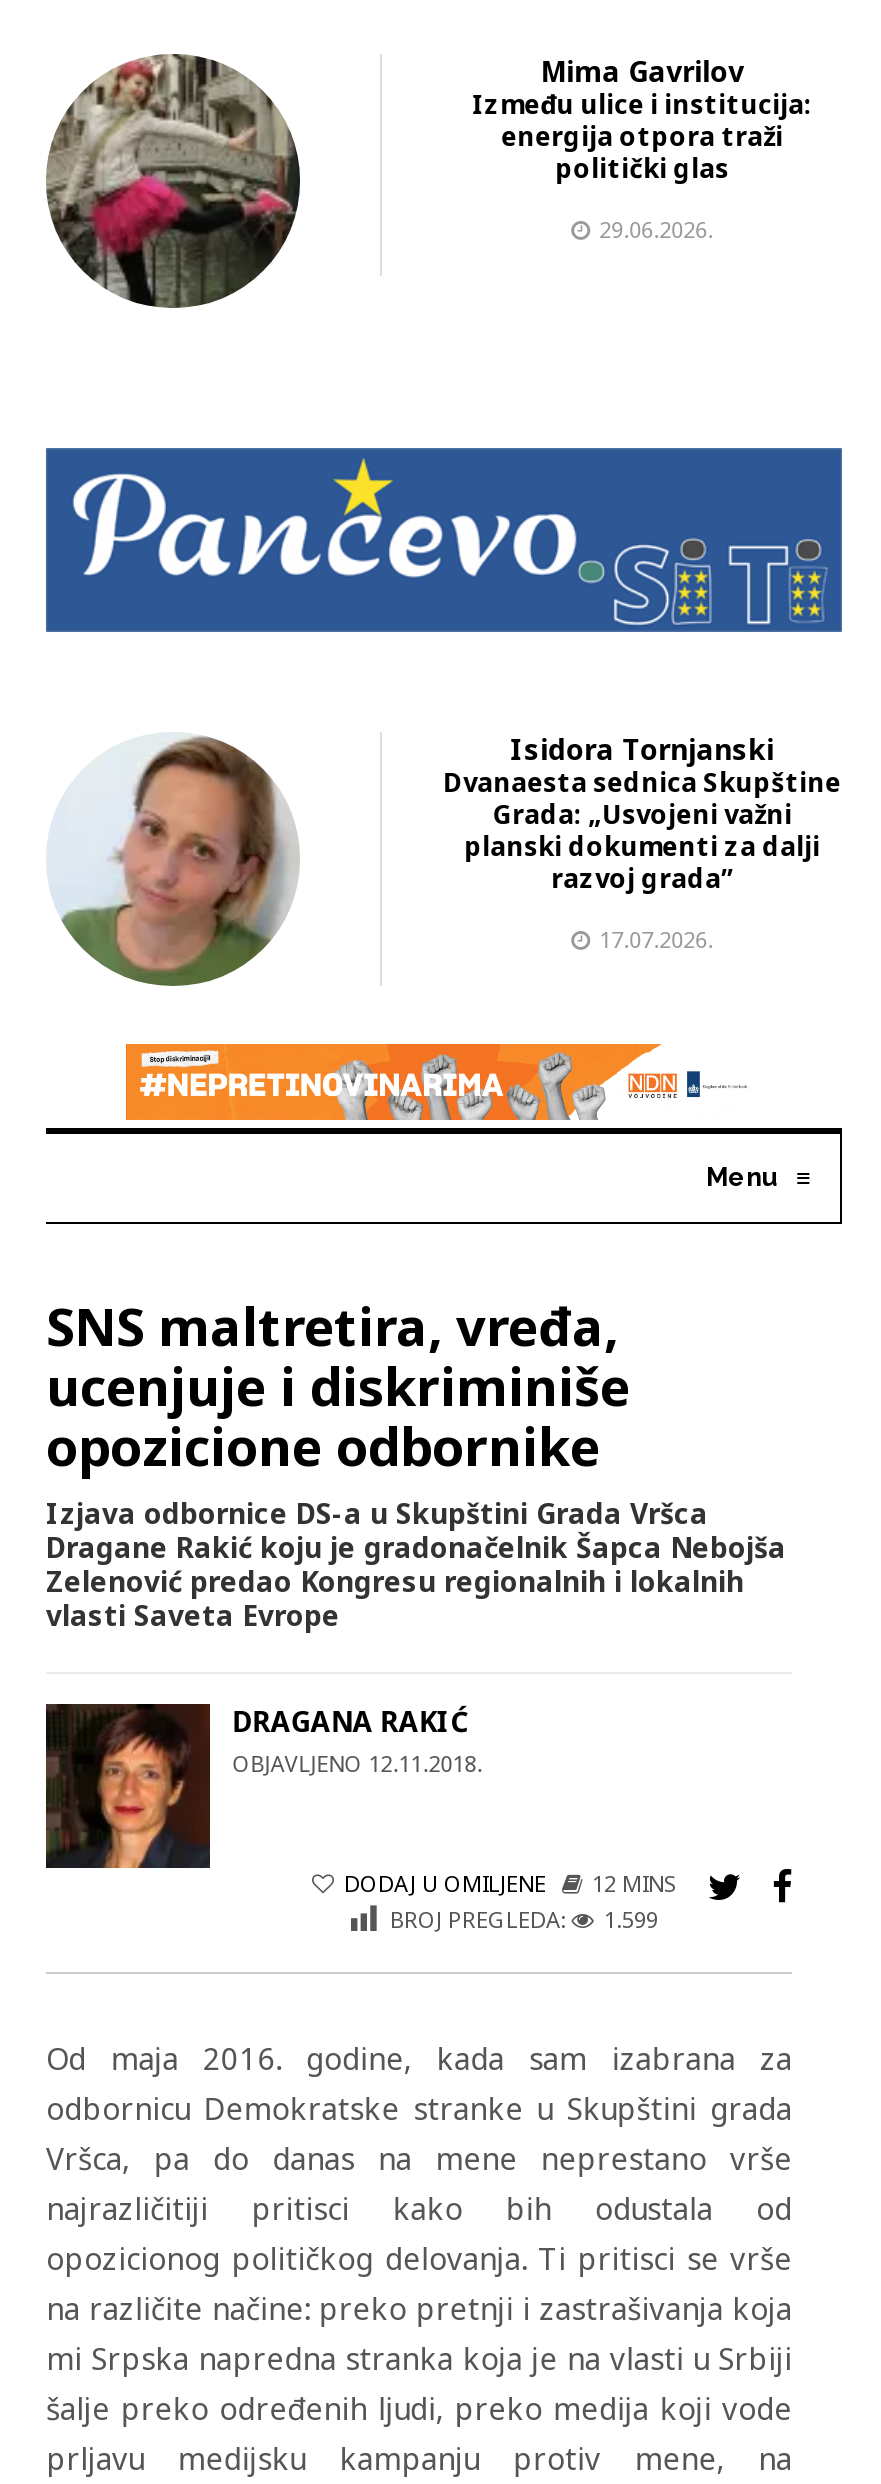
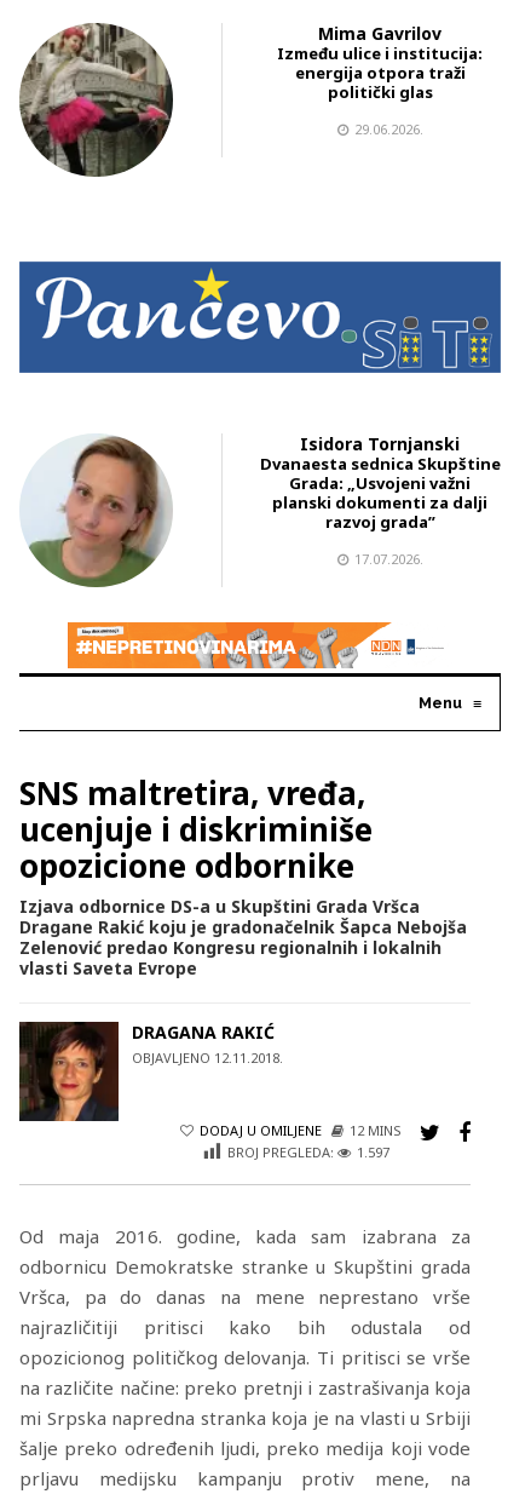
- BROJ PREGLEDA: 1.599
+ BROJ PREGLEDA: 1.597
